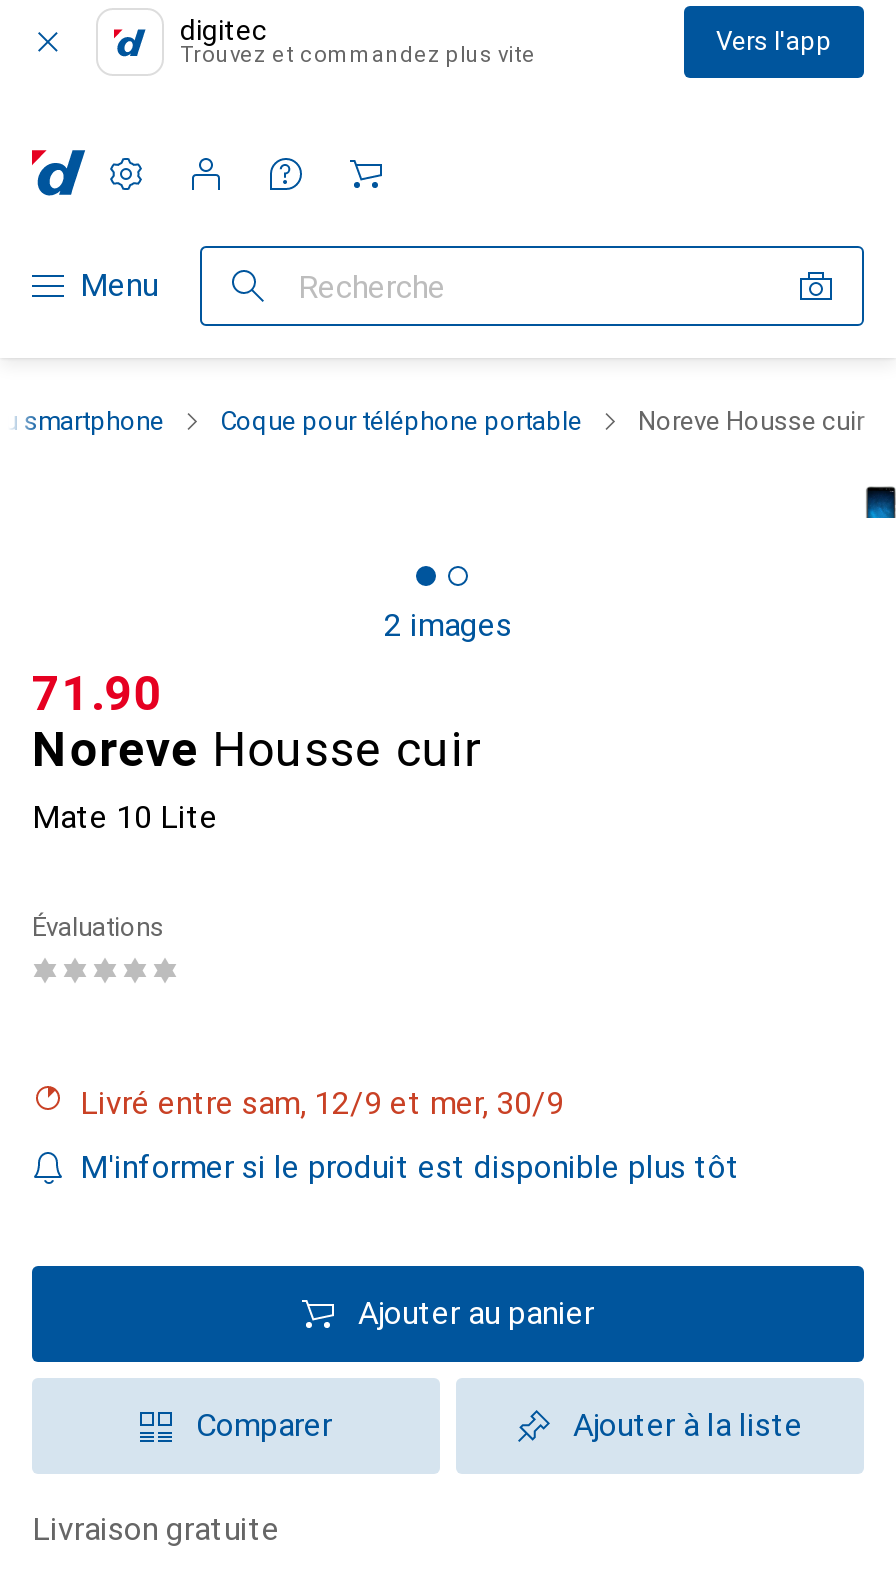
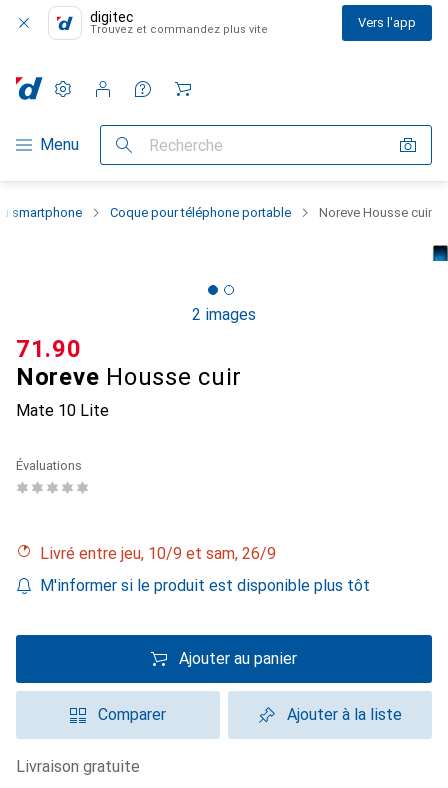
- Livré entre sam, 12/9 et mer, 30/9
+ Livré entre jeu, 10/9 et sam, 26/9
